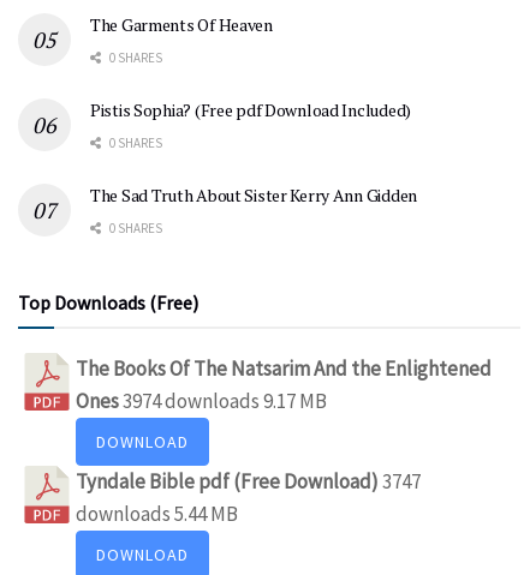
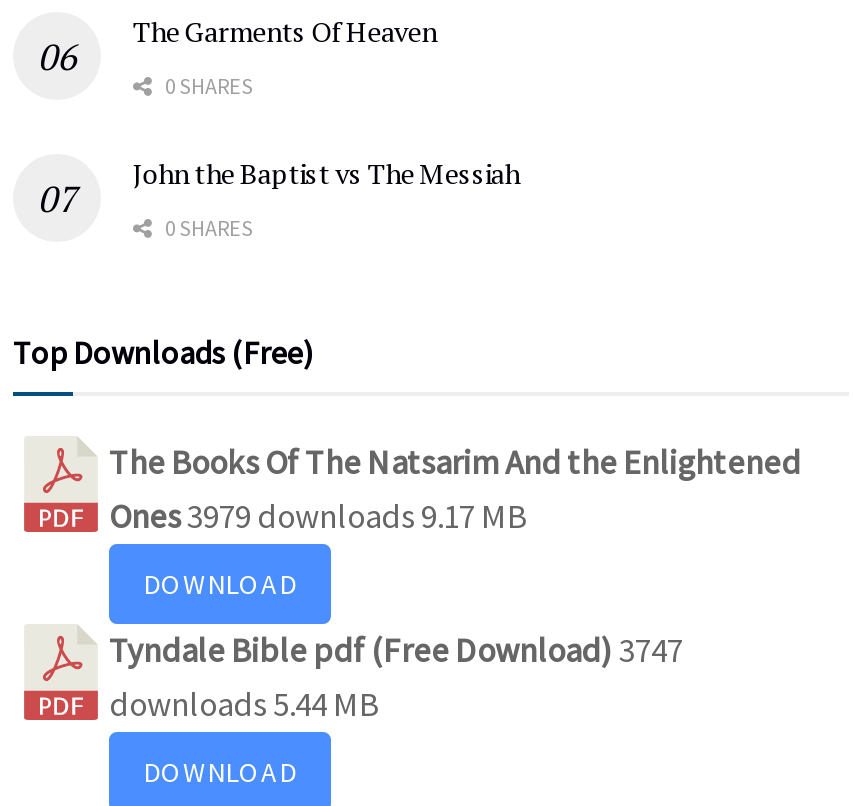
- Pistis Sophia? (Free pdf Download Included)
- 0 SHARES
- The Sad Truth About Sister Kerry Ann Gidden
+ John the Baptist vs The Messiah

- Ones3974 downloads 9.17 MB
+ Ones3979 downloads 9.17 MB
